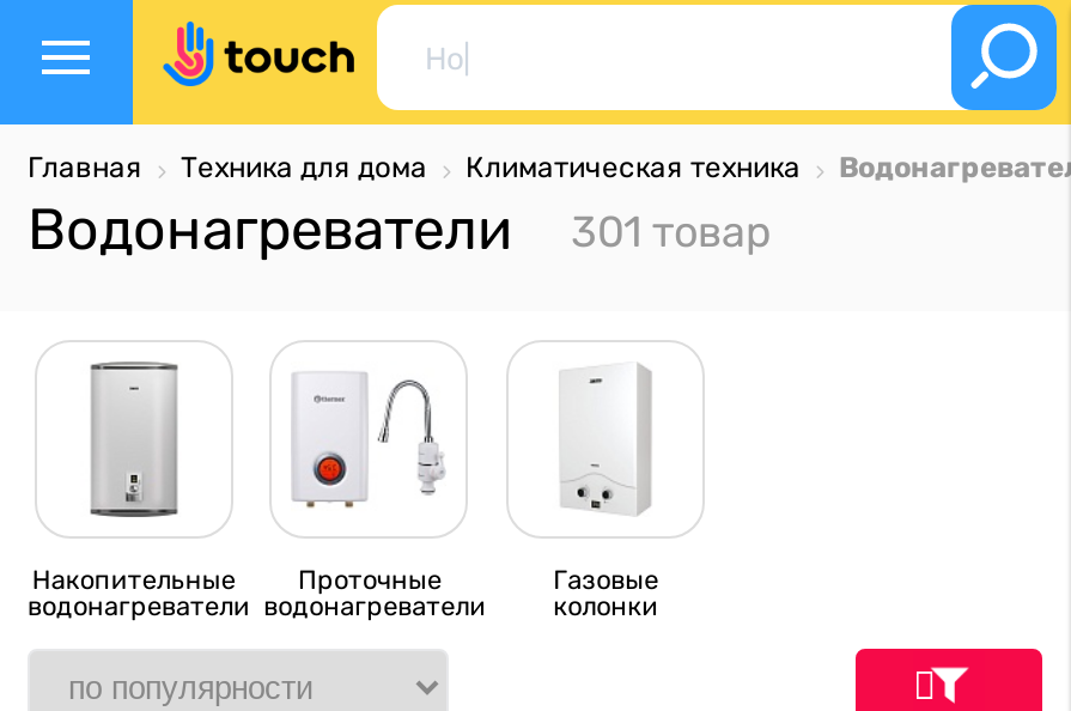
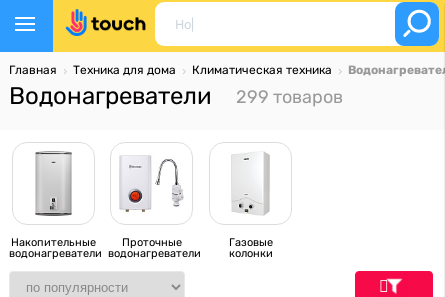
- Водонагреватели 301 товар
+ Водонагреватели 299 товаров
